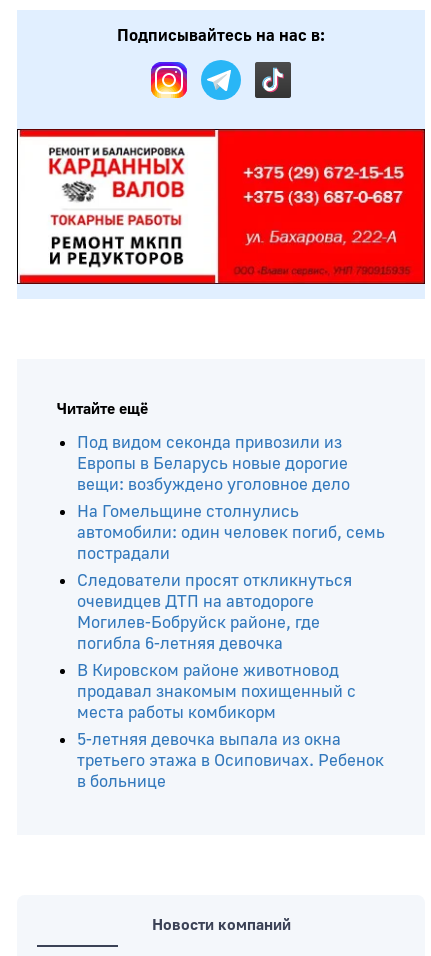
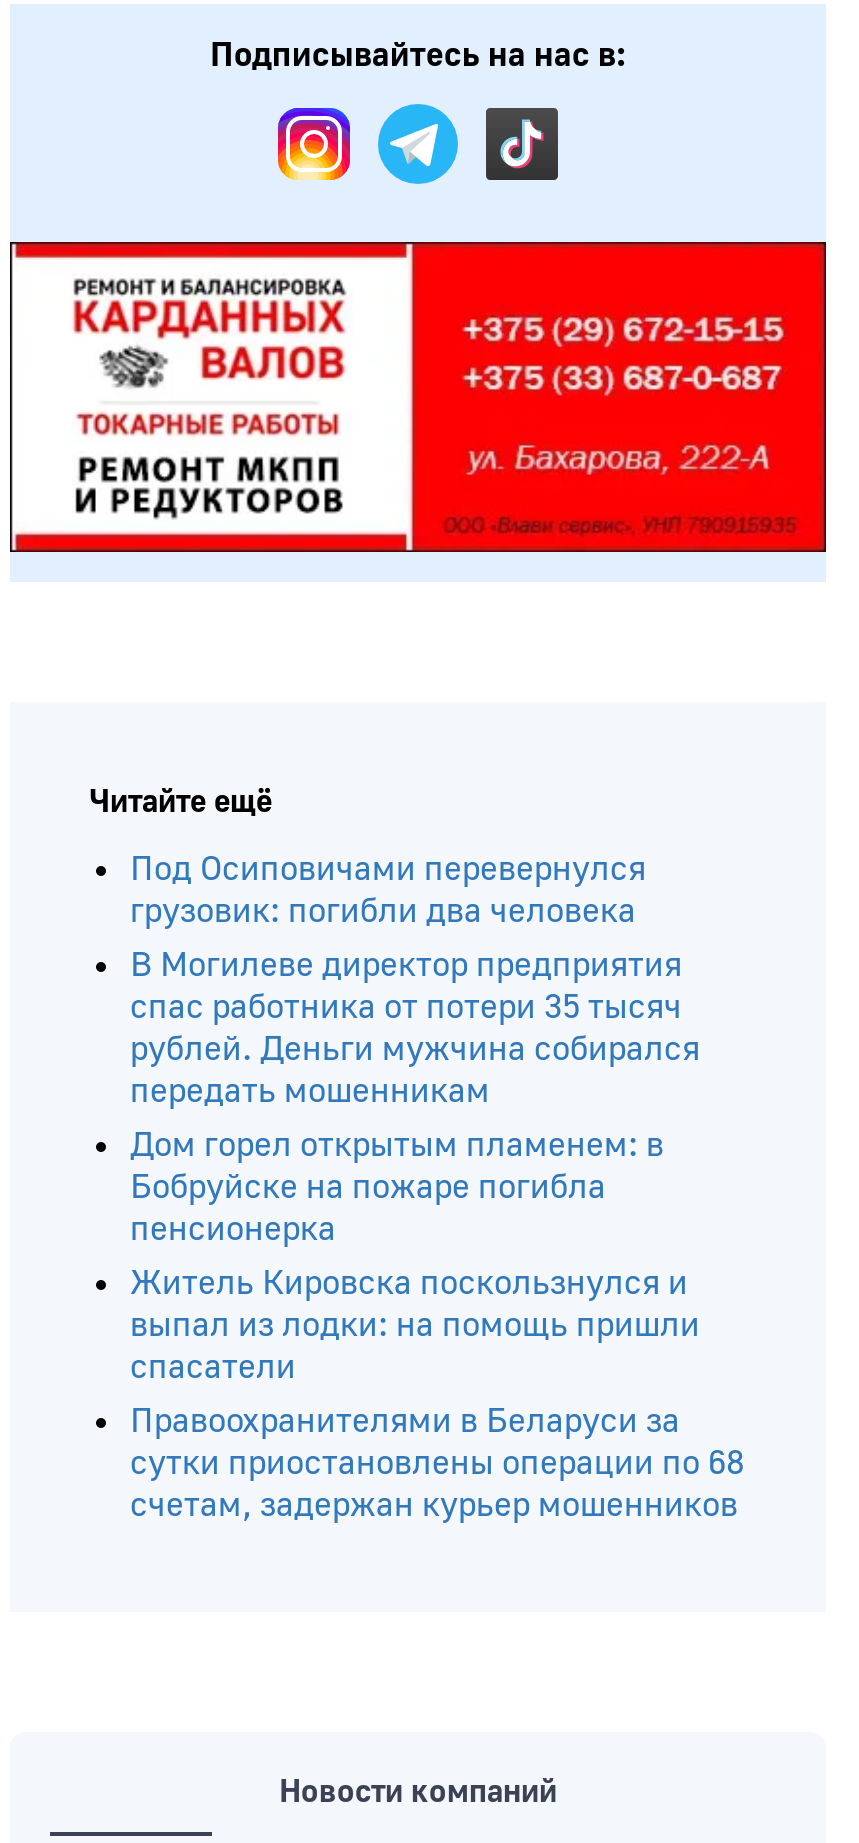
- Под видом секонда привозили из
- Европы в Беларусь новые дорогие
- вещи: возбуждено уголовное дело
- На Гомельщине столнулись
- автомобили: один человек погиб, семь
- пострадали
- Следователи просят откликнуться
- очевидцев ДТП на автодороге
- Могилев-Бобруйск районе, где
- погибла 6-летняя девочка
- В Кировском районе животновод
- продавал знакомым похищенный с
- места работы комбикорм
- 5-летняя девочка выпала из окна
- третьего этажа в Осиповичах. Ребенок
- в больнице
+ Под Осиповичами перевернулся
+ грузовик: погибли два человека
+ В Могилеве директор предприятия
+ спас работника от потери 35 тысяч
+ рублей. Деньги мужчина собирался
+ передать мошенникам
+ Дом горел открытым пламенем: в
+ Бобруйске на пожаре погибла
+ пенсионерка
+ Житель Кировска поскользнулся и
+ выпал из лодки: на помощь пришли
+ спасатели
+ Правоохранителями в Беларуси за
+ сутки приостановлены операции по 68
+ счетам, задержан курьер мошенников
